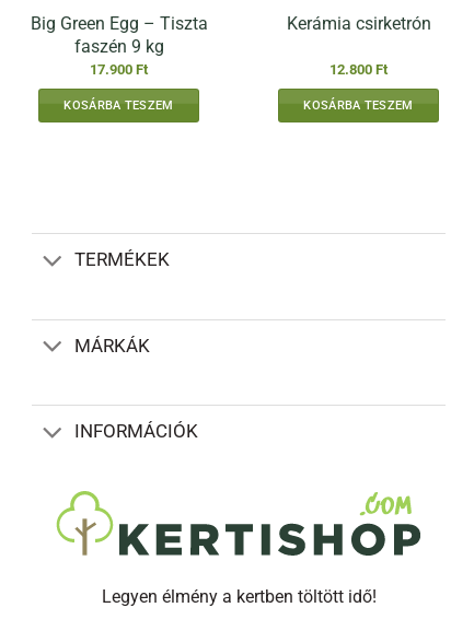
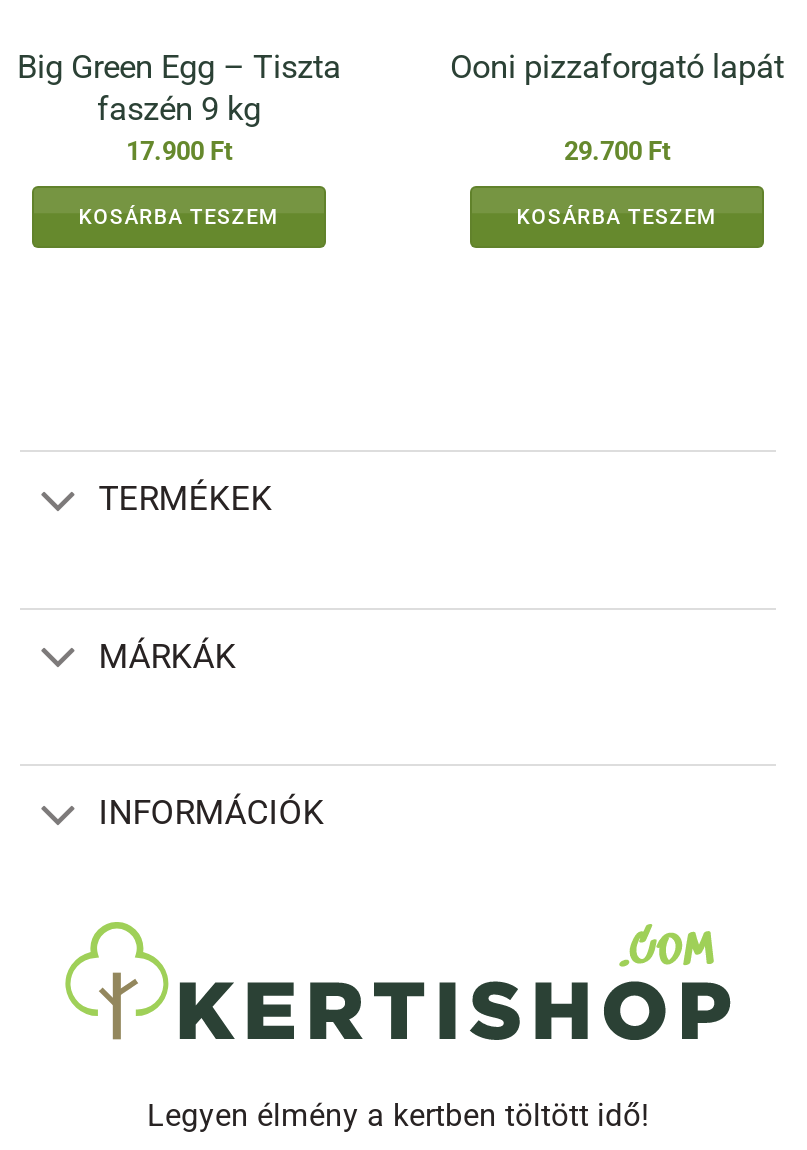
- Kerámia csirketrón
+ Ooni pizzaforgató lapát

- 12.800 Ft
+ 29.700 Ft
